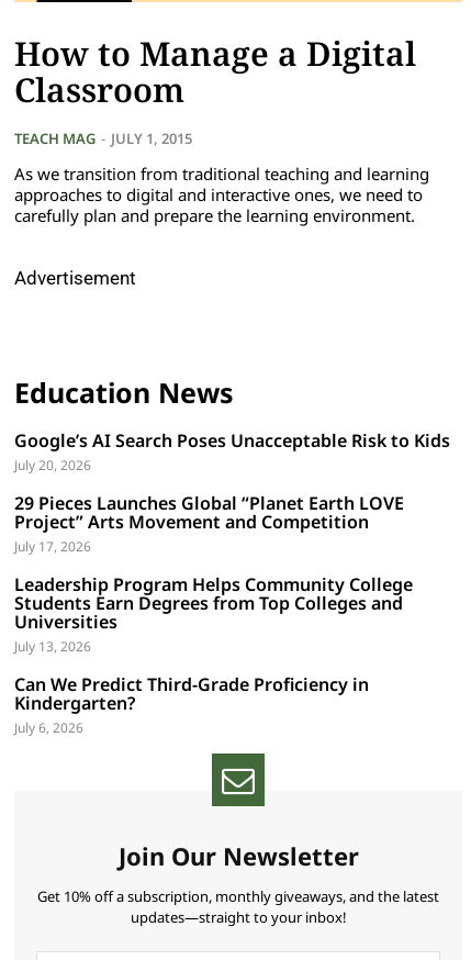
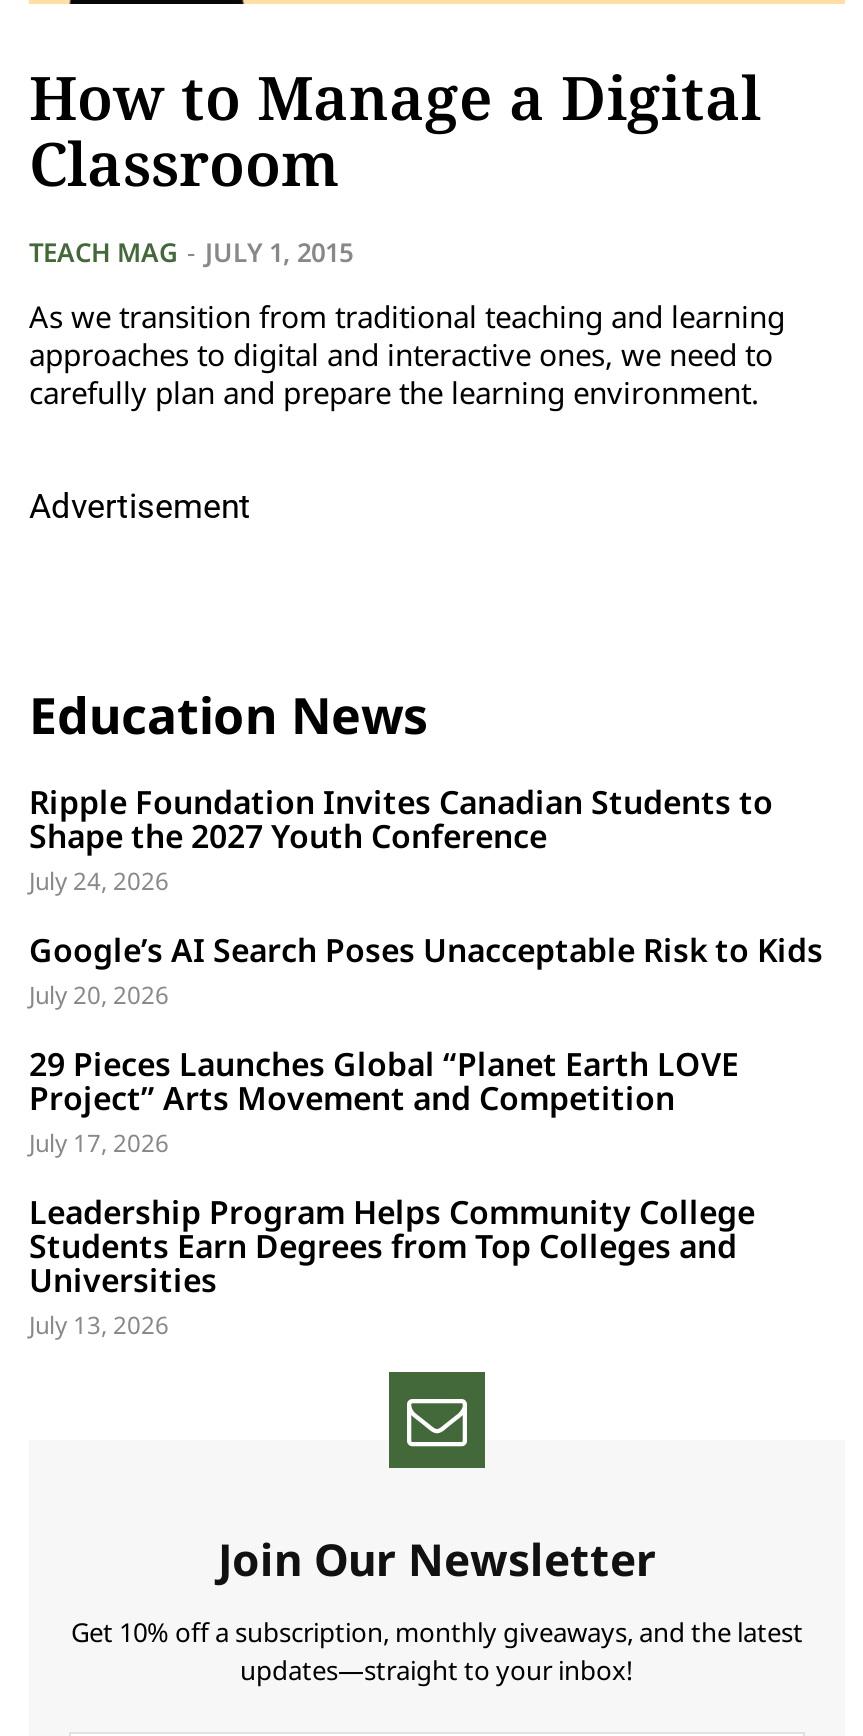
+ Ripple Foundation Invites Canadian Students to
+ Shape the 2027 Youth Conference
+ July 24, 2026

moved down: Google’s AI Search Poses Unacceptable Risk to Kids | July 20, 2026 | 29 Pieces Launches Global “Planet Earth LOVE | ... | Universities | July 13, 2026

- Can We Predict Third-Grade Proficiency in
- Kindergarten?
- July 6, 2026
